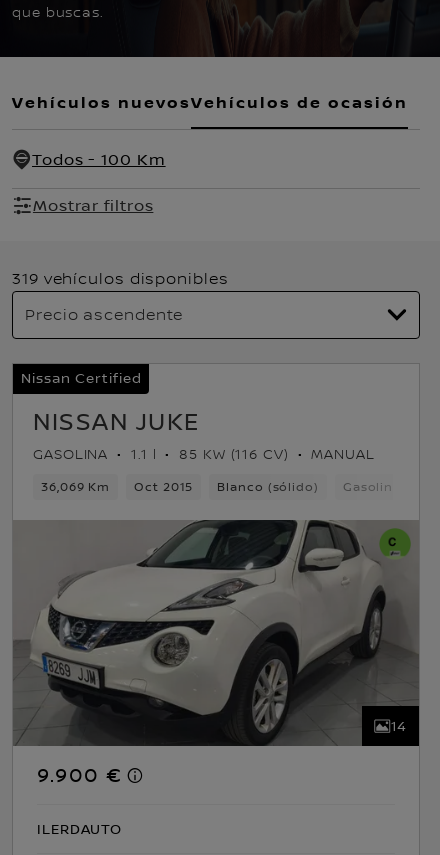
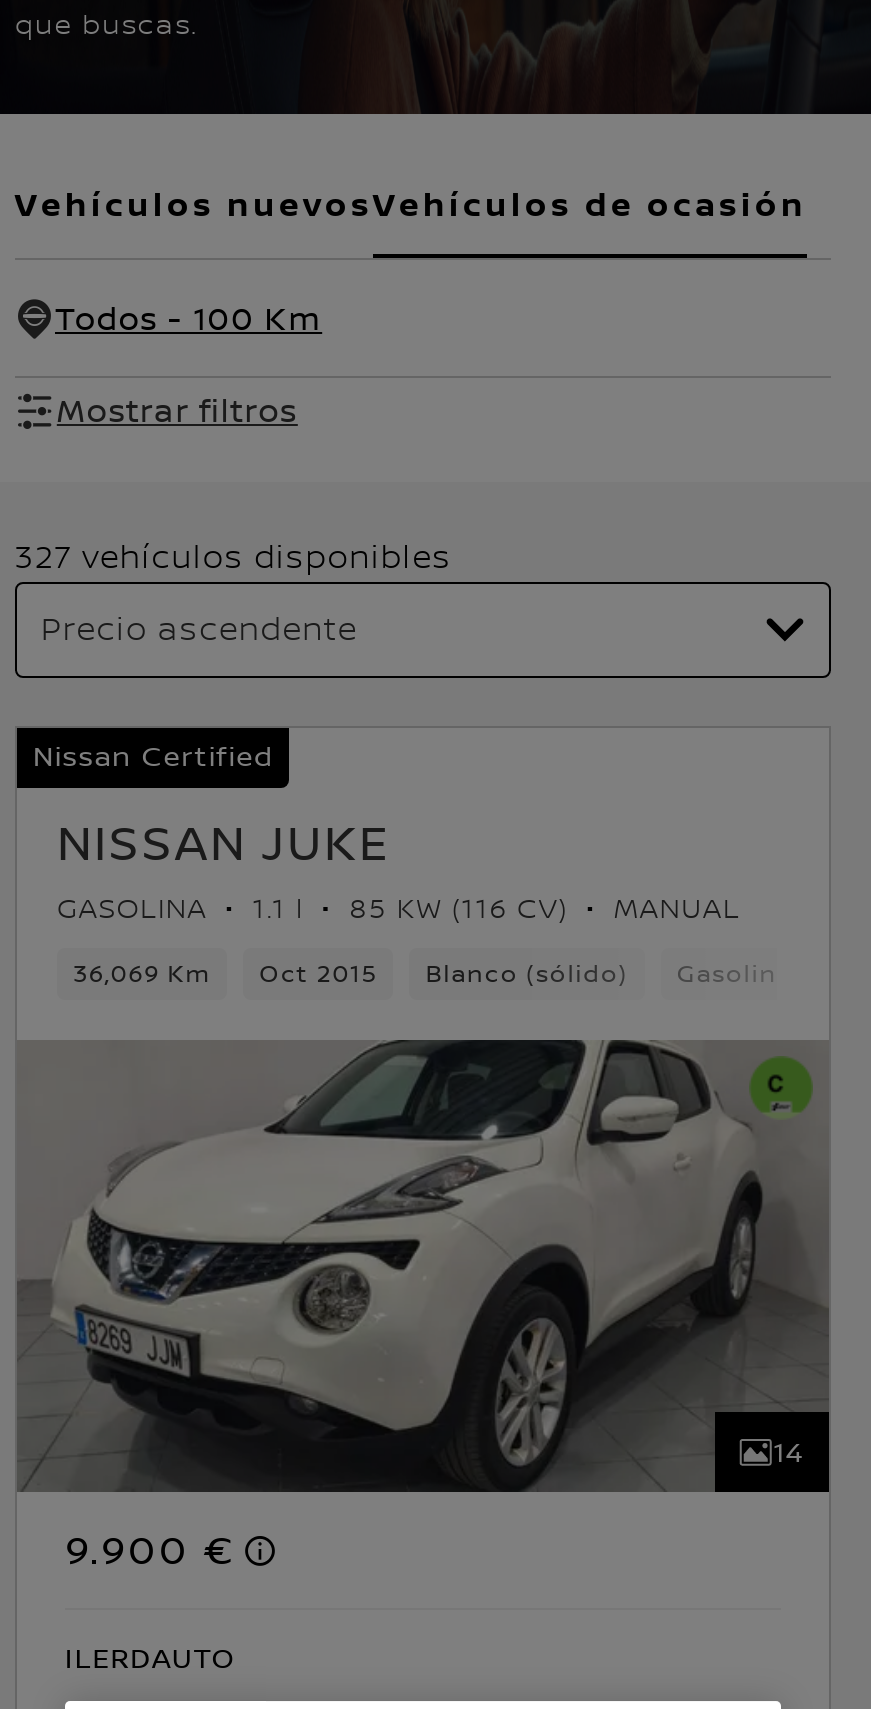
- 319 vehículos disponibles
+ 327 vehículos disponibles
